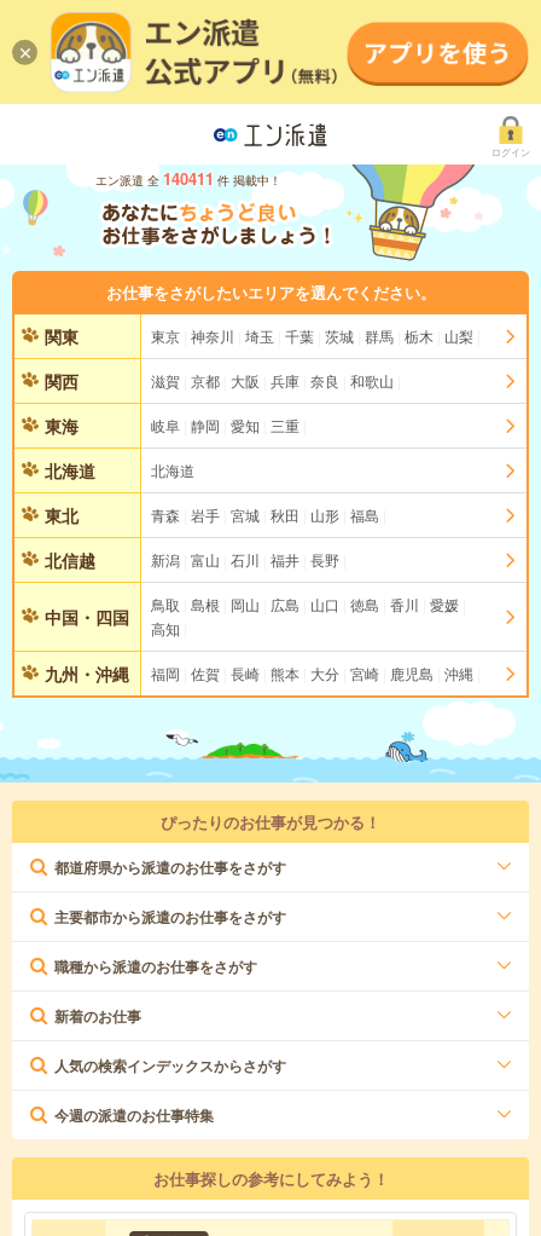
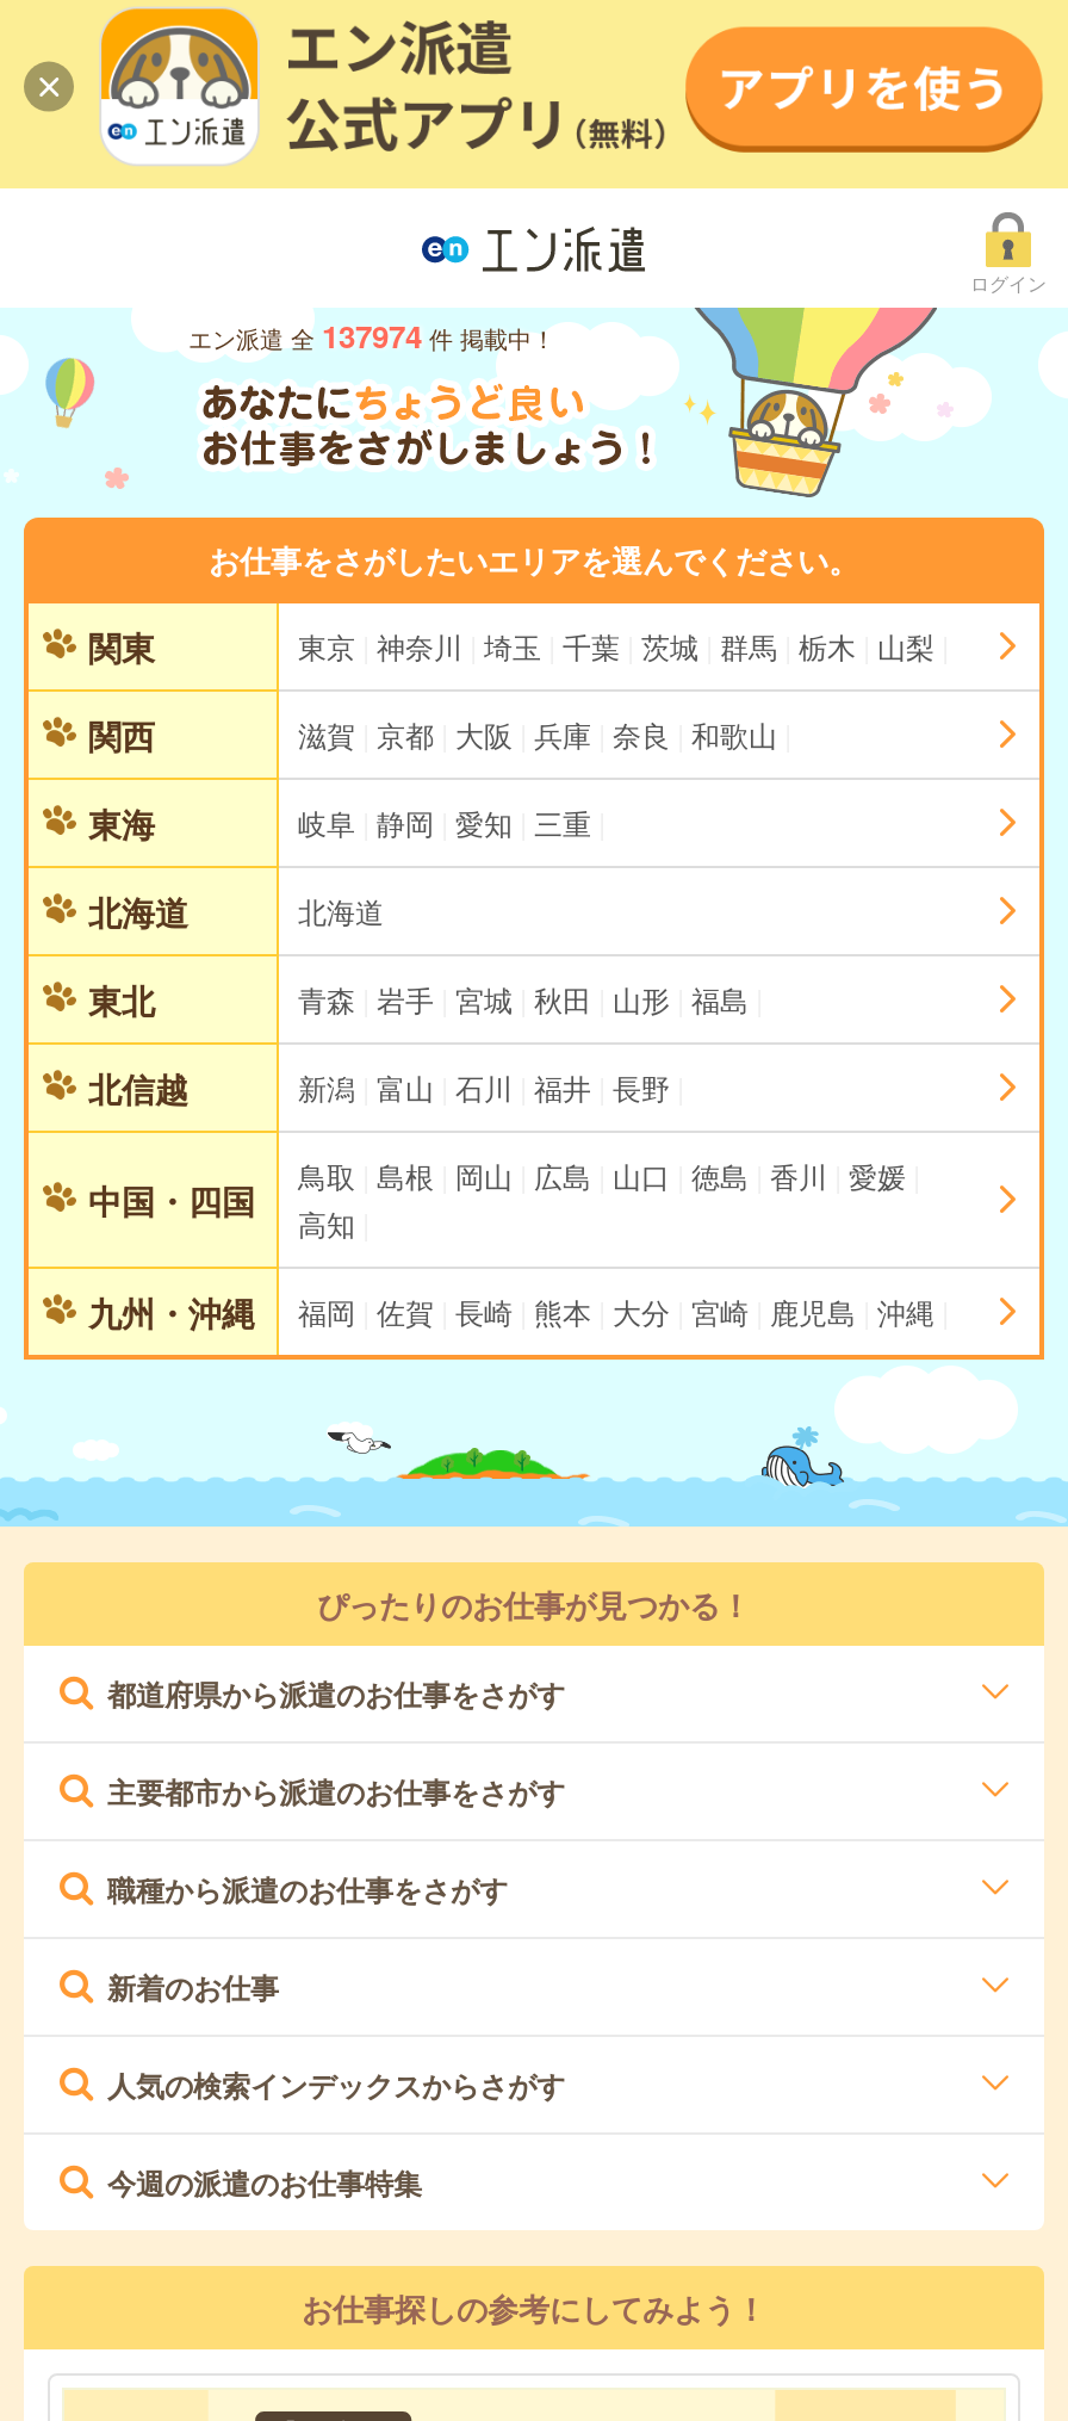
- エン派遣 全 140411 件 掲載中！
+ エン派遣 全 137974 件 掲載中！
